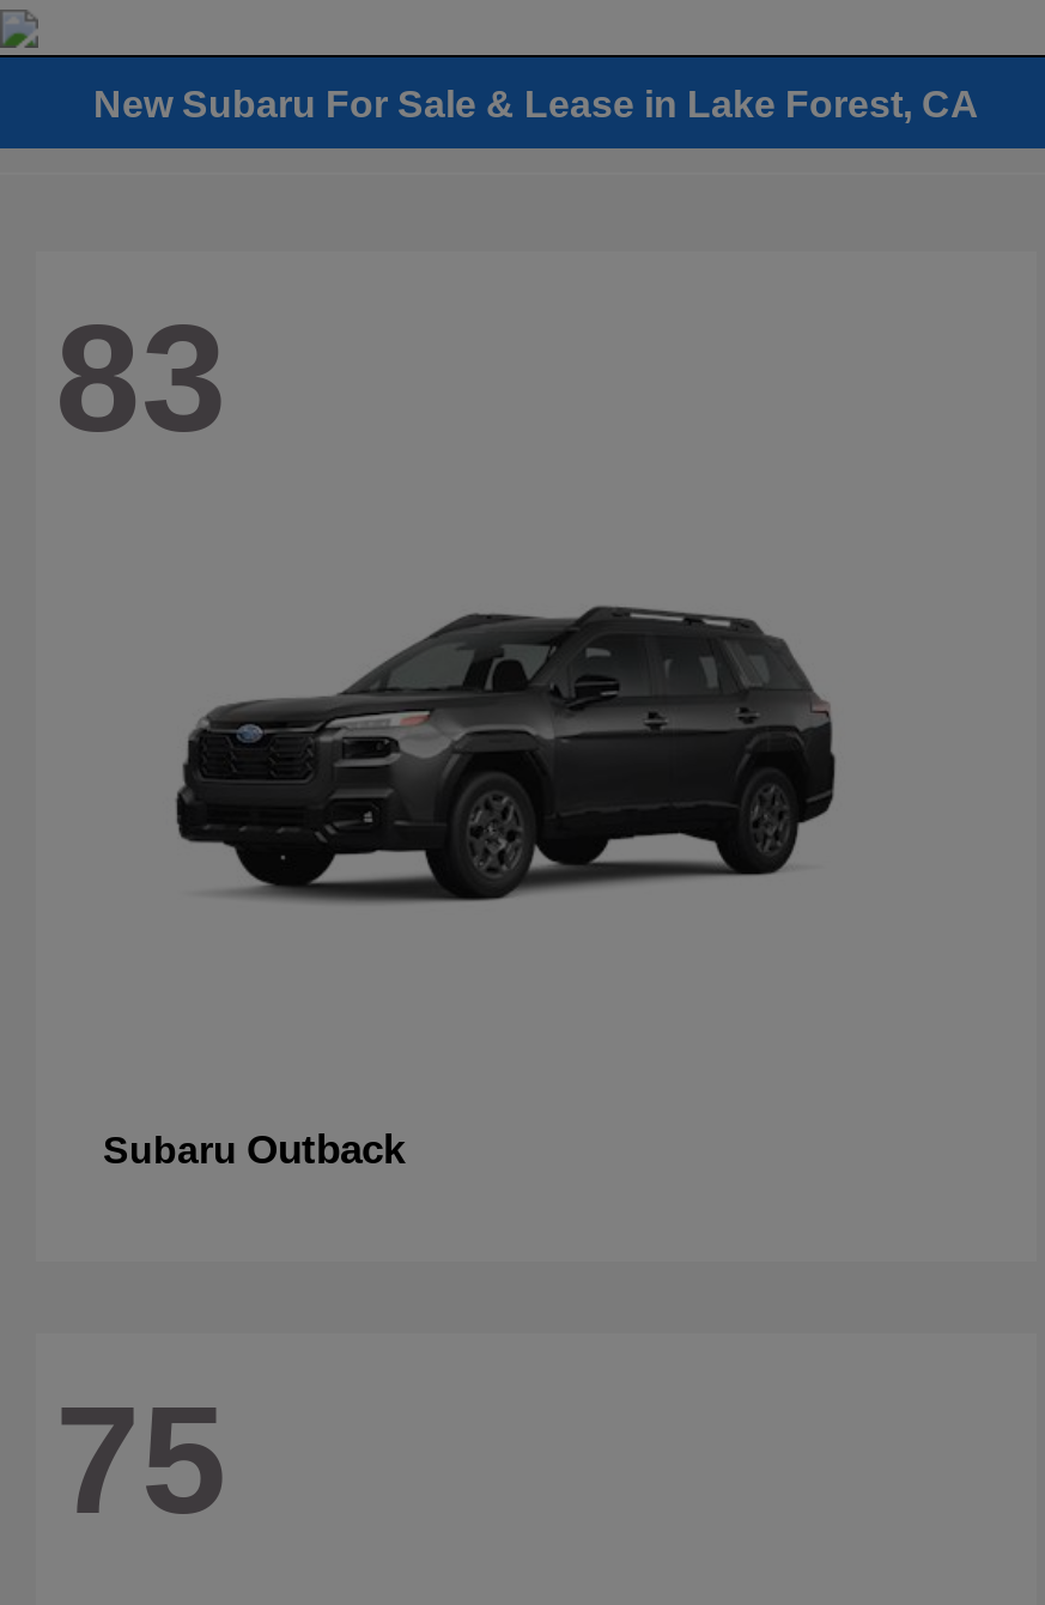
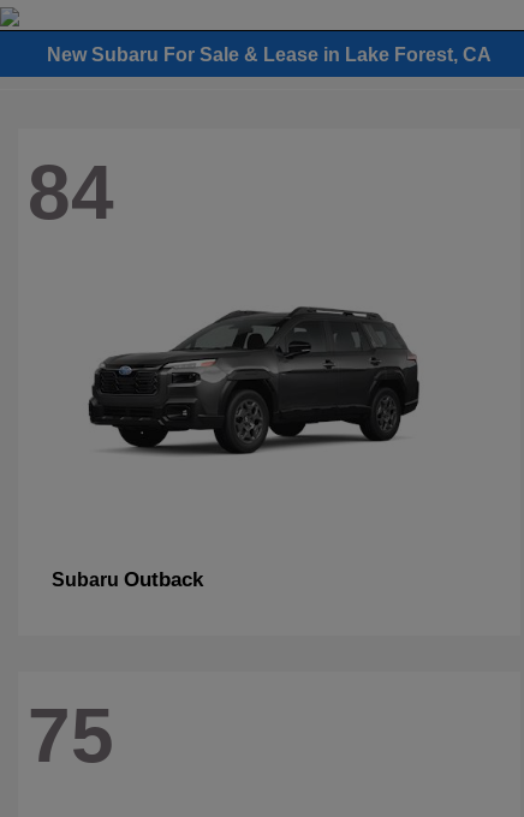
- 83
+ 84
